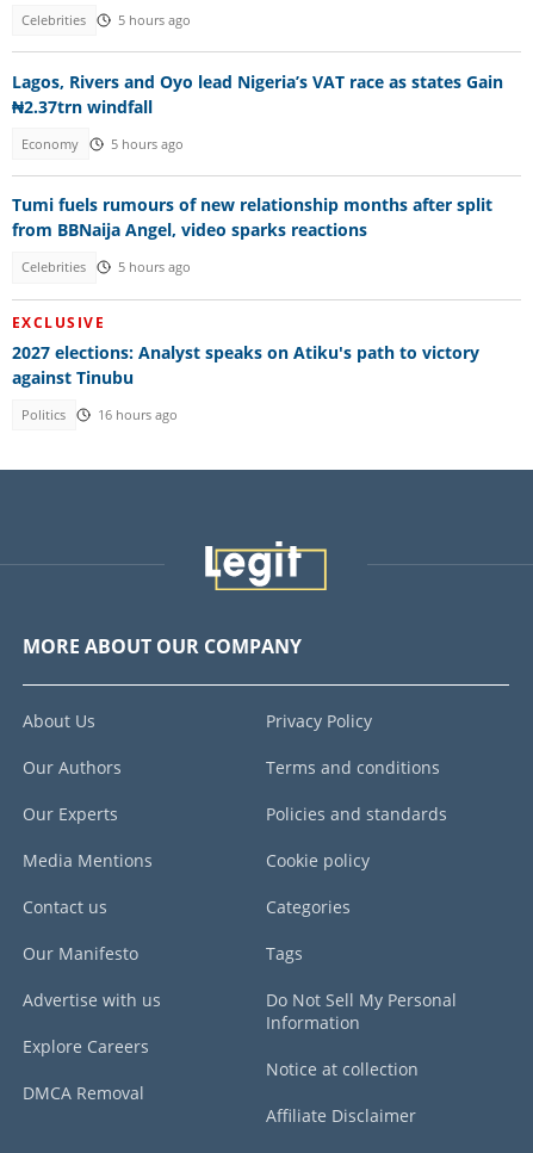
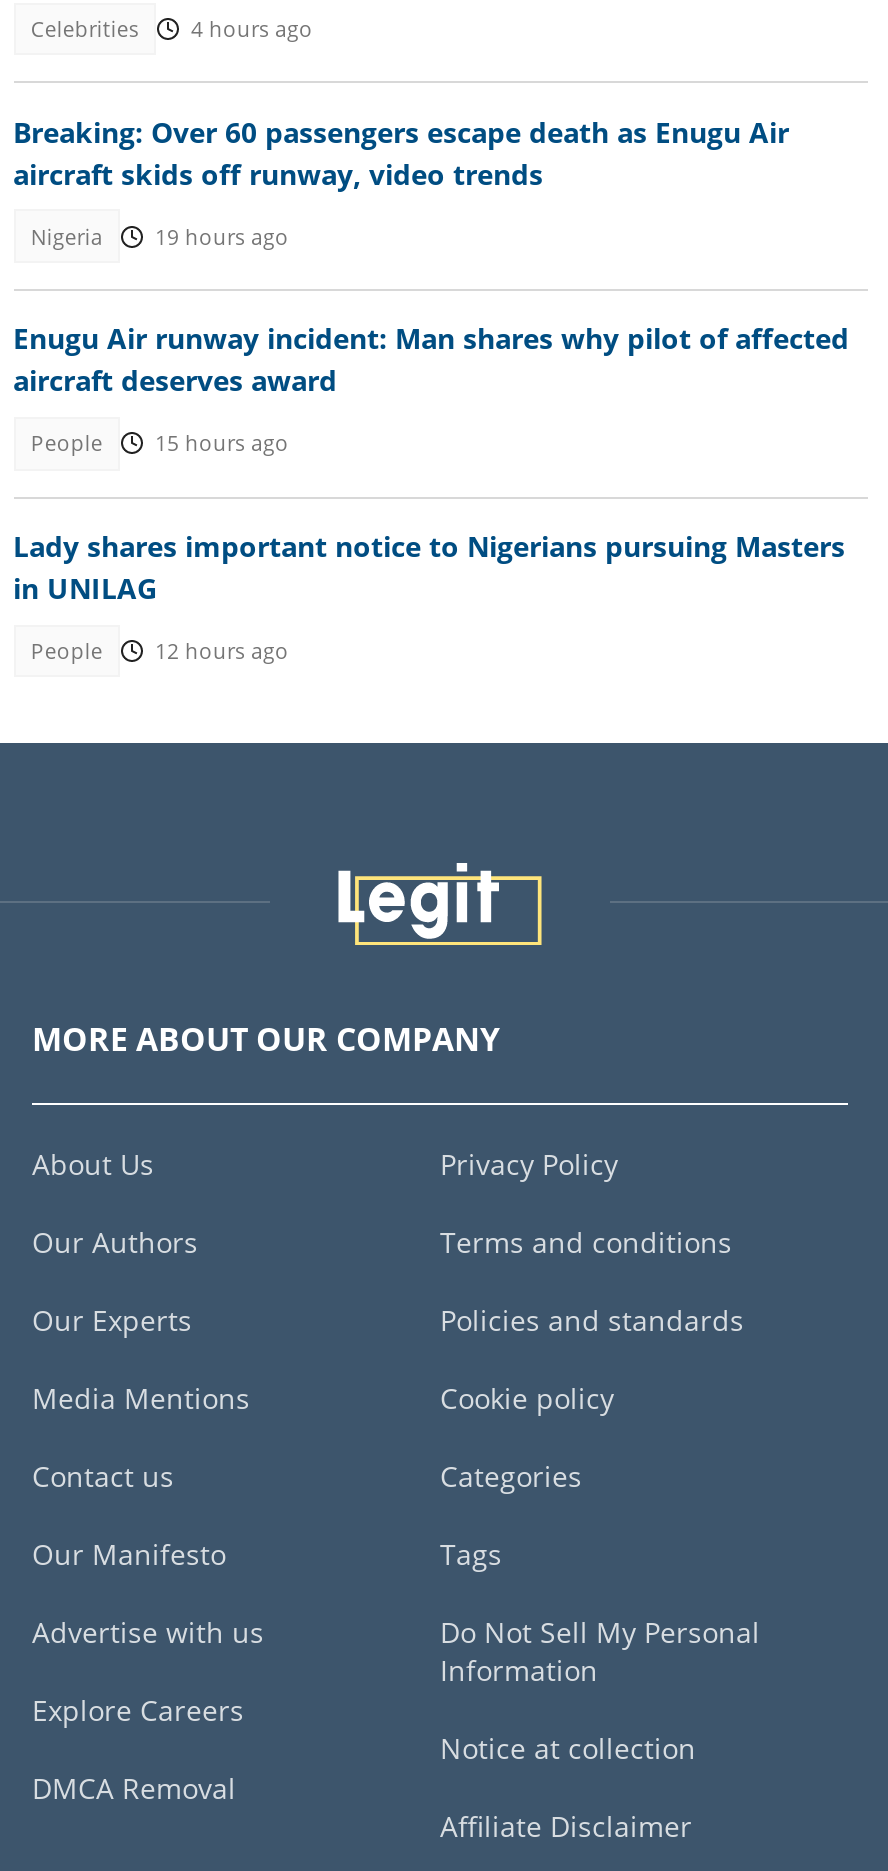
- Celebrities 5 hours ago
+ Celebrities 4 hours ago

- Lagos, Rivers and Oyo lead Nigeria’s VAT race as states Gain
- ₦2.37trn windfall
+ Breaking: Over 60 passengers escape death as Enugu Air
+ aircraft skids off runway, video trends

- Economy
- 5 hours ago
+ Nigeria
+ 19 hours ago

- Tumi fuels rumours of new relationship months after split
- from BBNaija Angel, video sparks reactions
+ Enugu Air runway incident: Man shares why pilot of affected
+ aircraft deserves award

- Celebrities
- 5 hours ago
+ People
+ 15 hours ago

- EXCLUSIVE
- 2027 elections: Analyst speaks on Atiku's path to victory
- against Tinubu
+ Lady shares important notice to Nigerians pursuing Masters
+ in UNILAG

- Politics
- 16 hours ago
+ People
+ 12 hours ago
